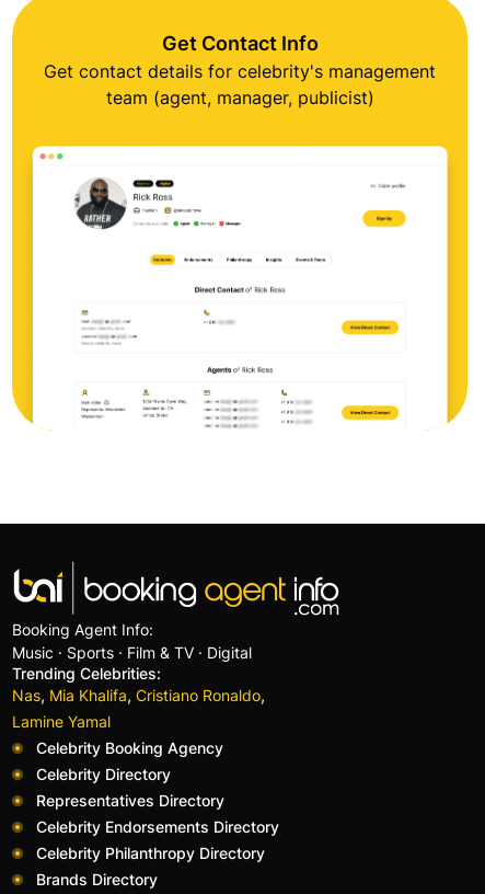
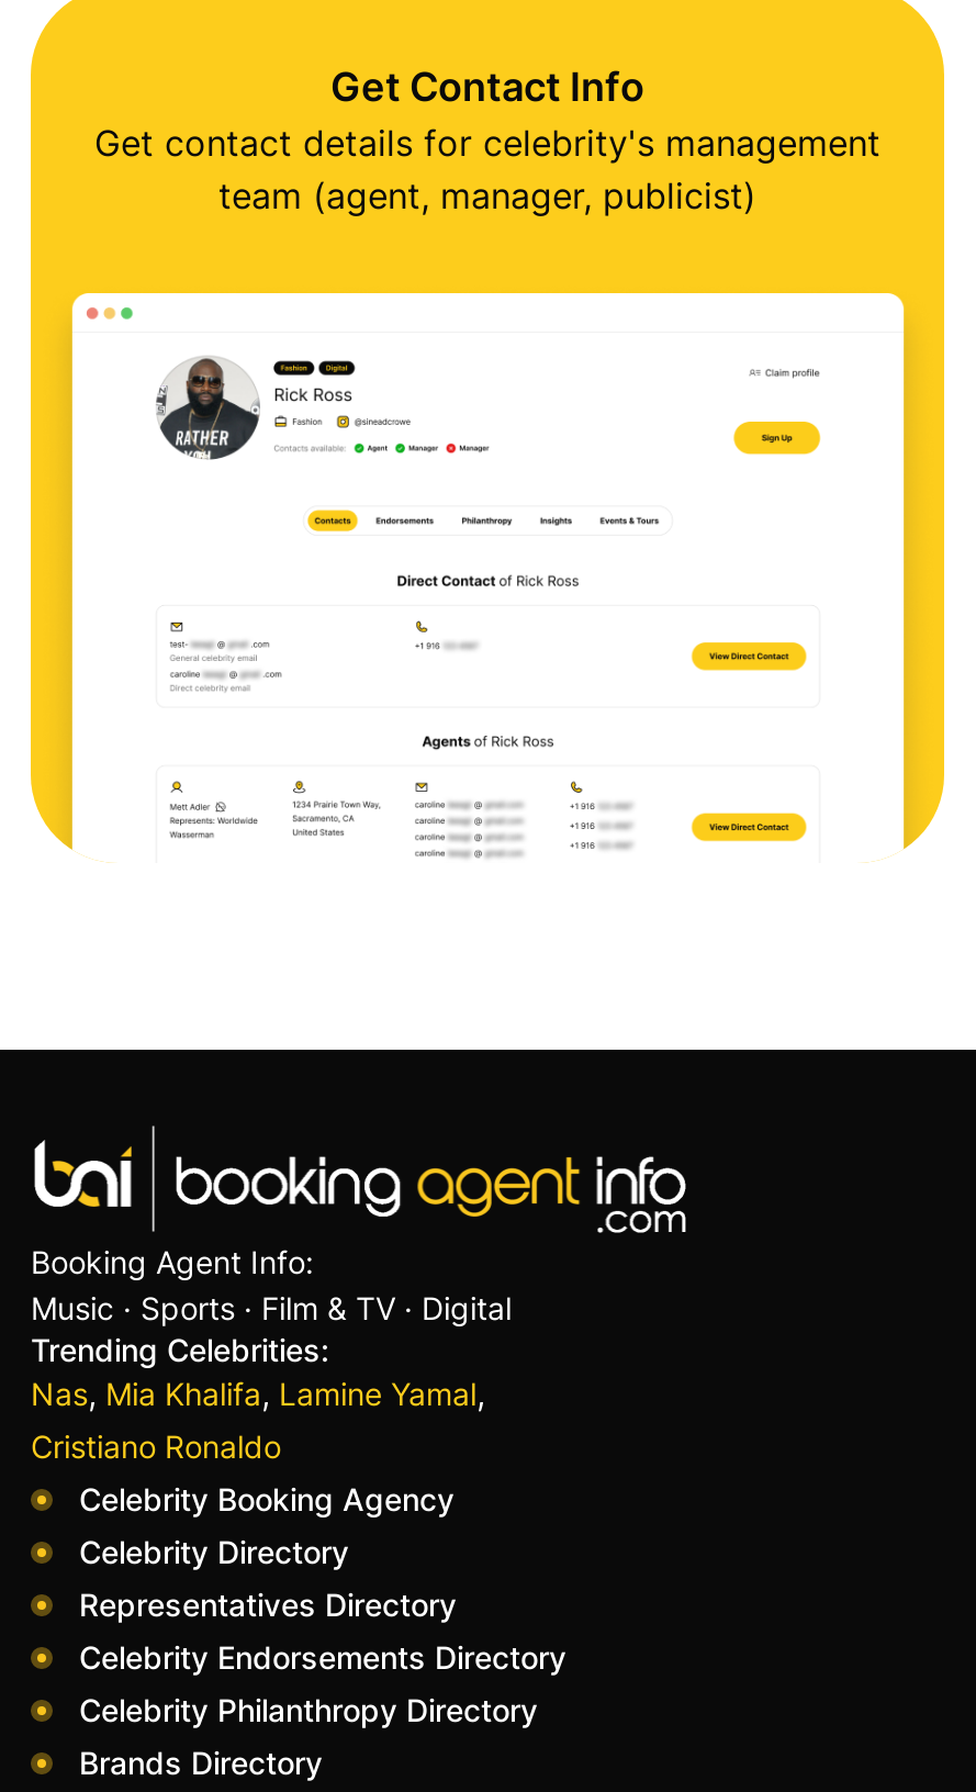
- Nas, Mia Khalifa, Cristiano Ronaldo,
- Lamine Yamal
+ Nas, Mia Khalifa, Lamine Yamal,
+ Cristiano Ronaldo
